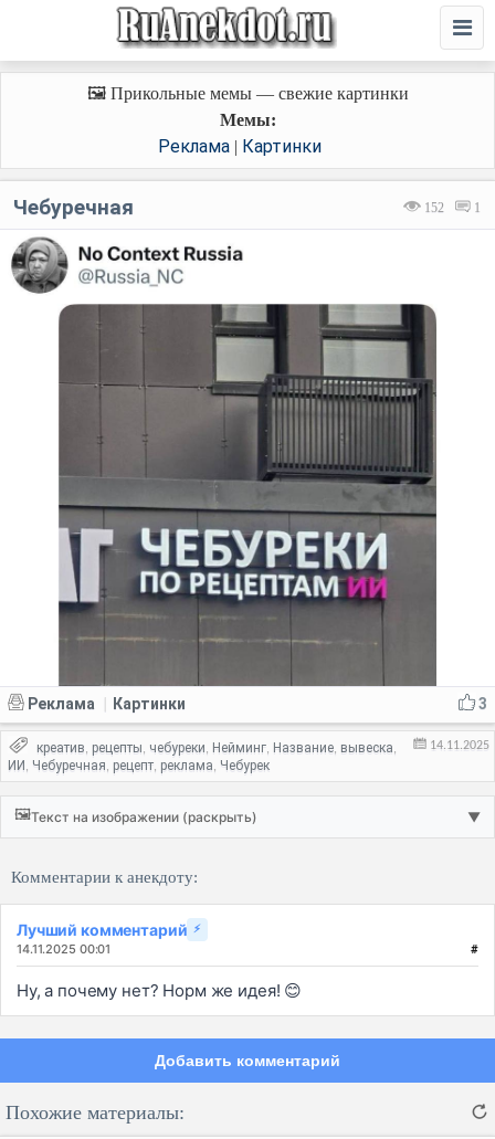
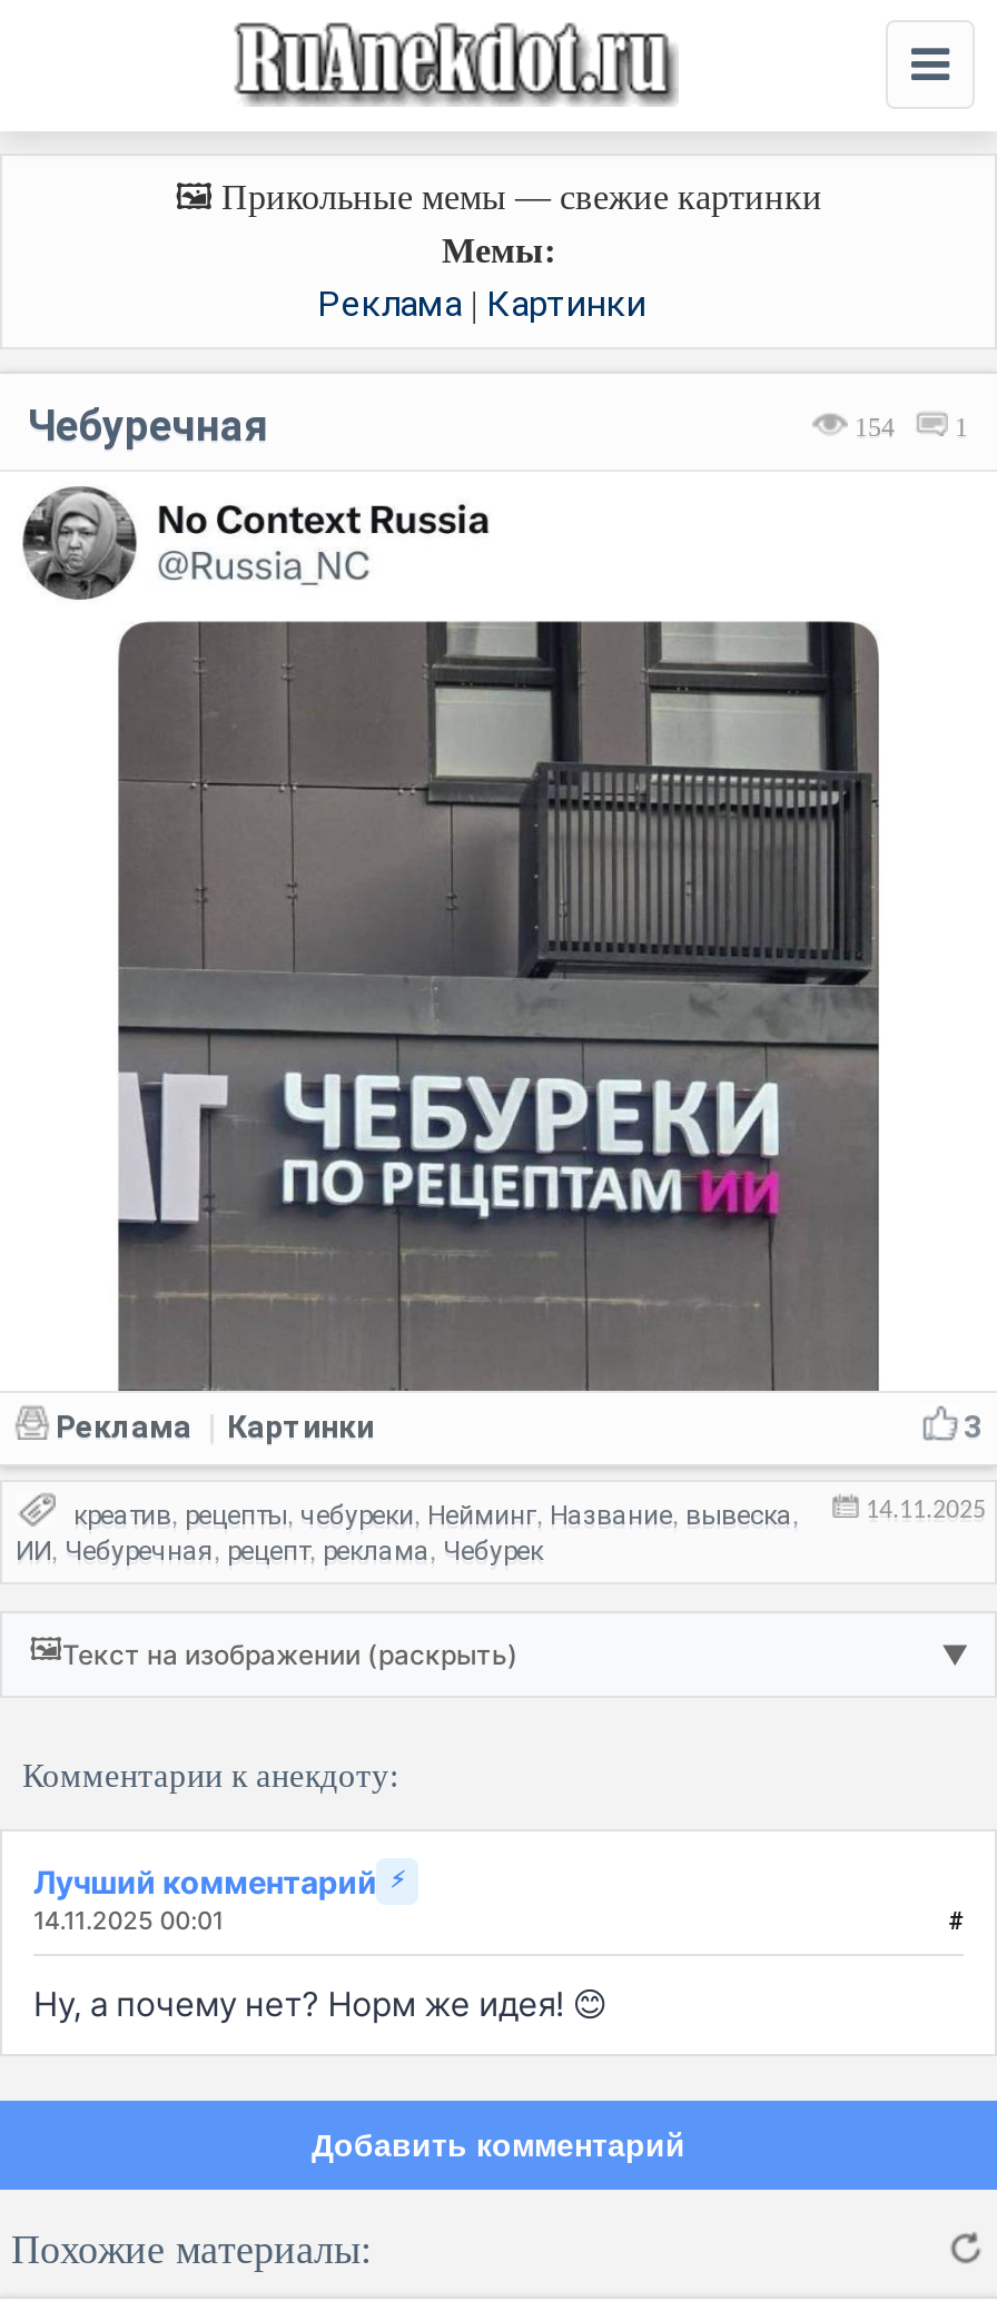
- 152 1
+ 154 1
